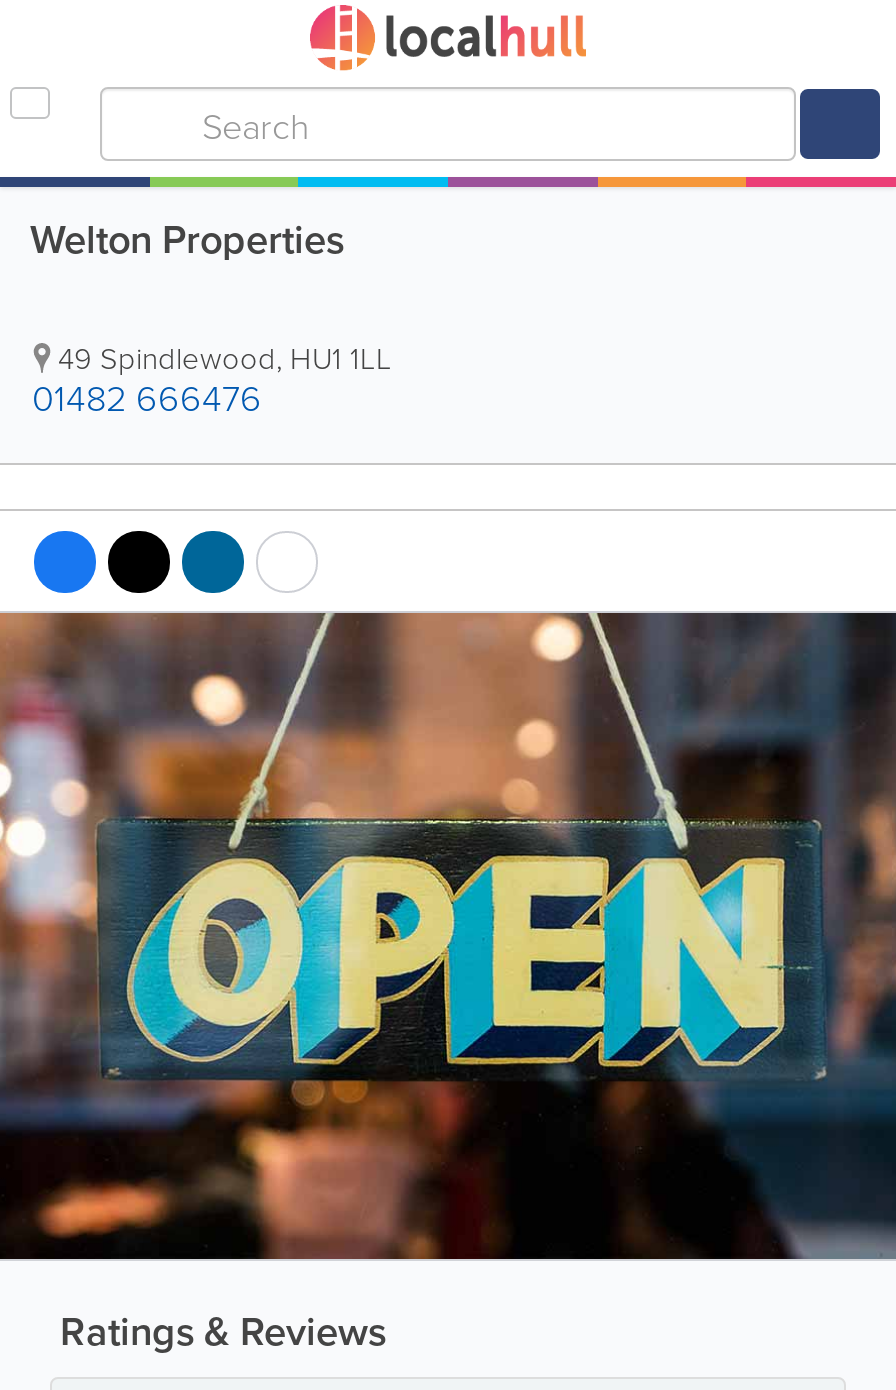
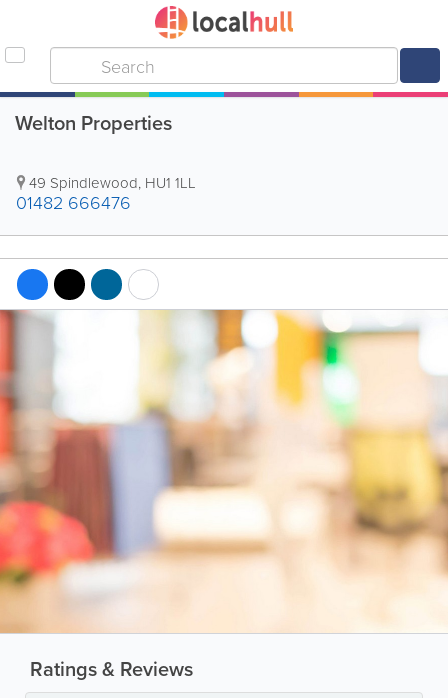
- [image]
+ [image]
